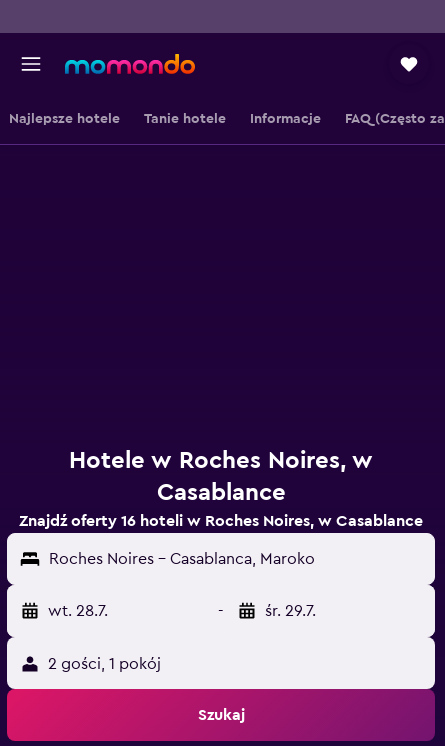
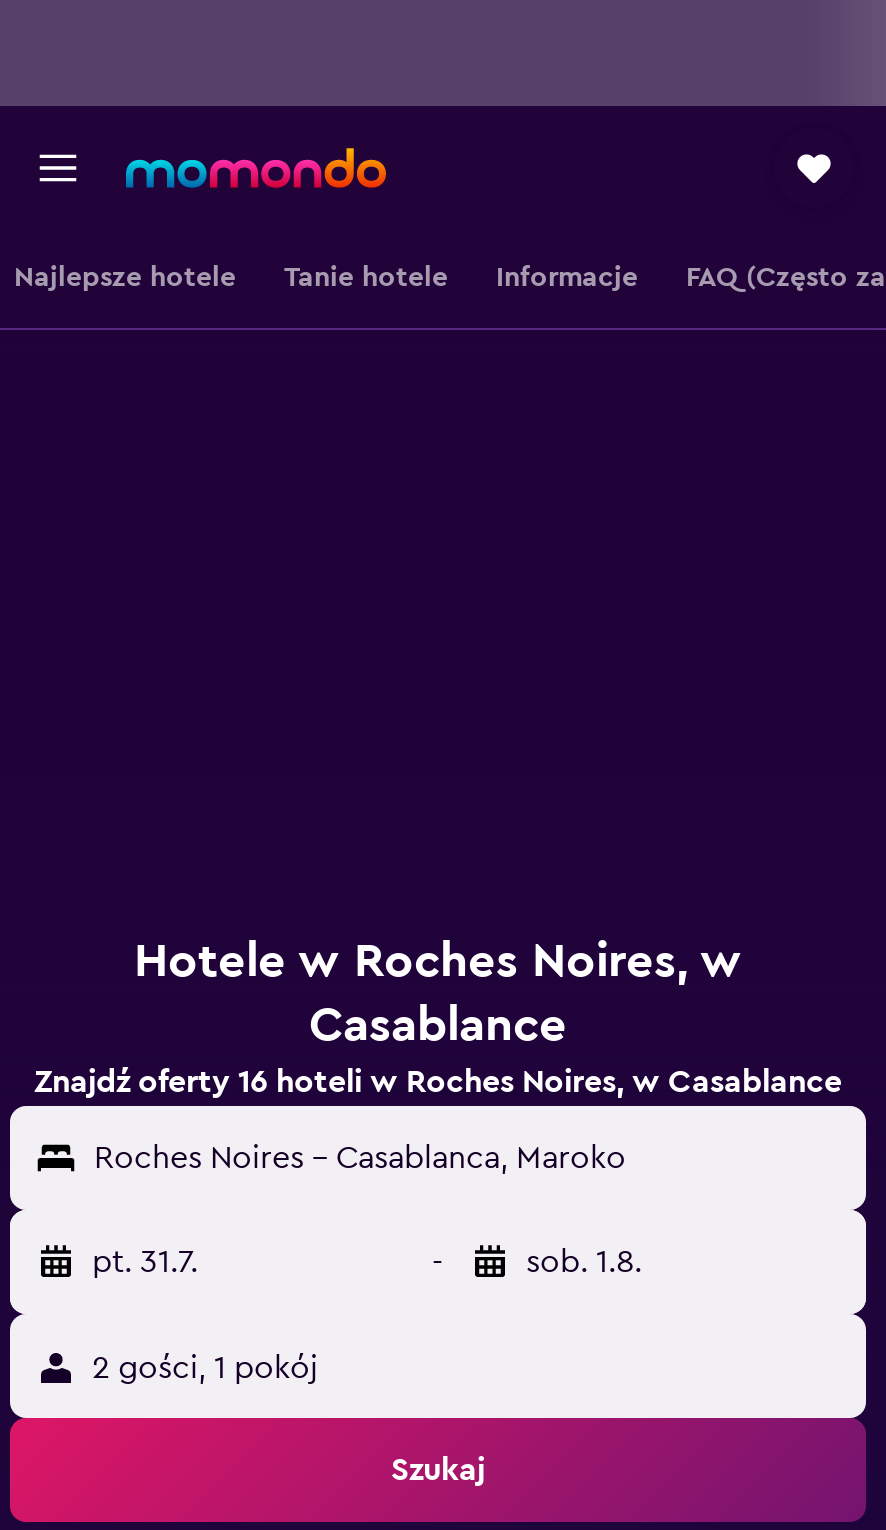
- wt. 28.7.
+ pt. 31.7.

- śr. 29.7.
+ sob. 1.8.
